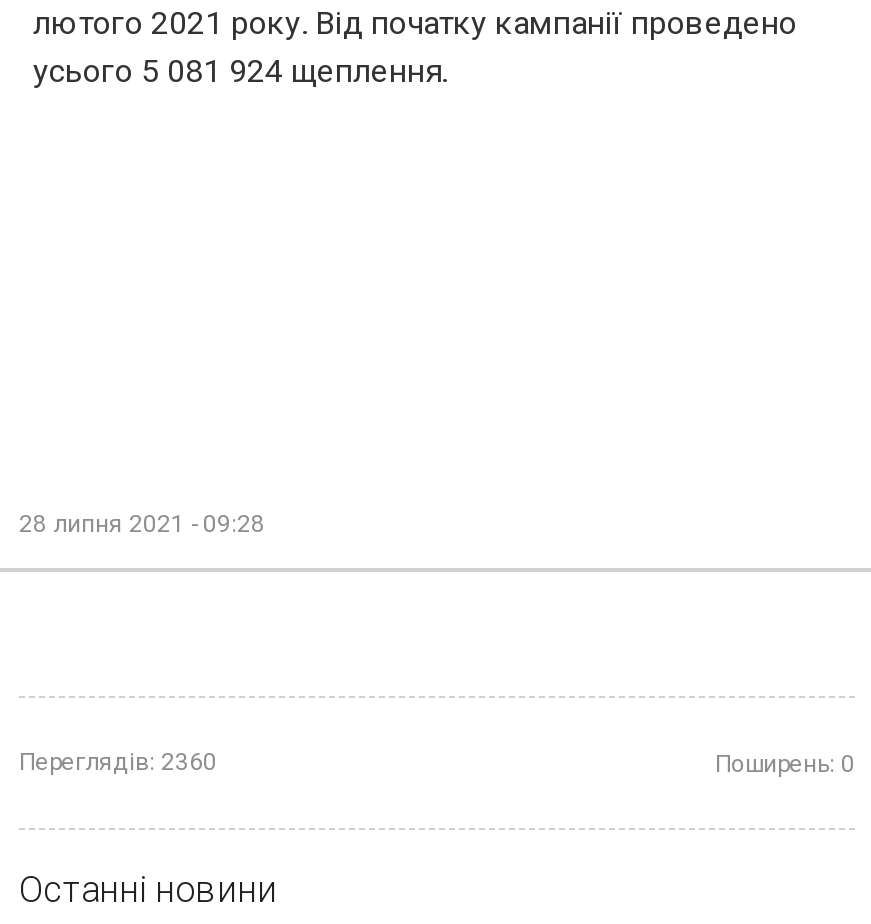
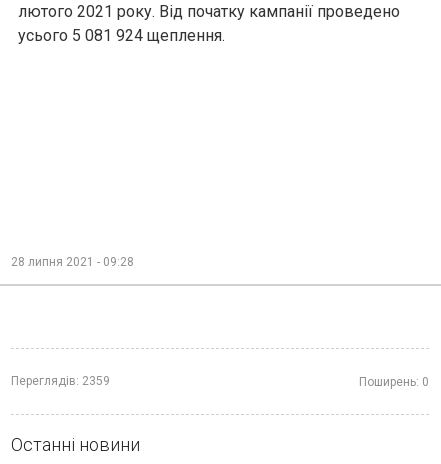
- Переглядів: 2360
+ Переглядів: 2359
